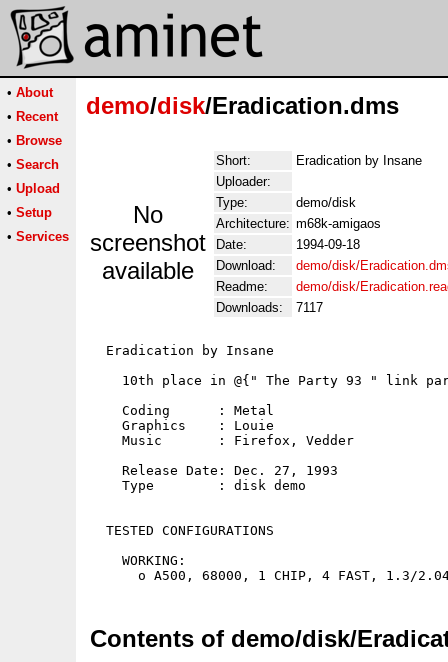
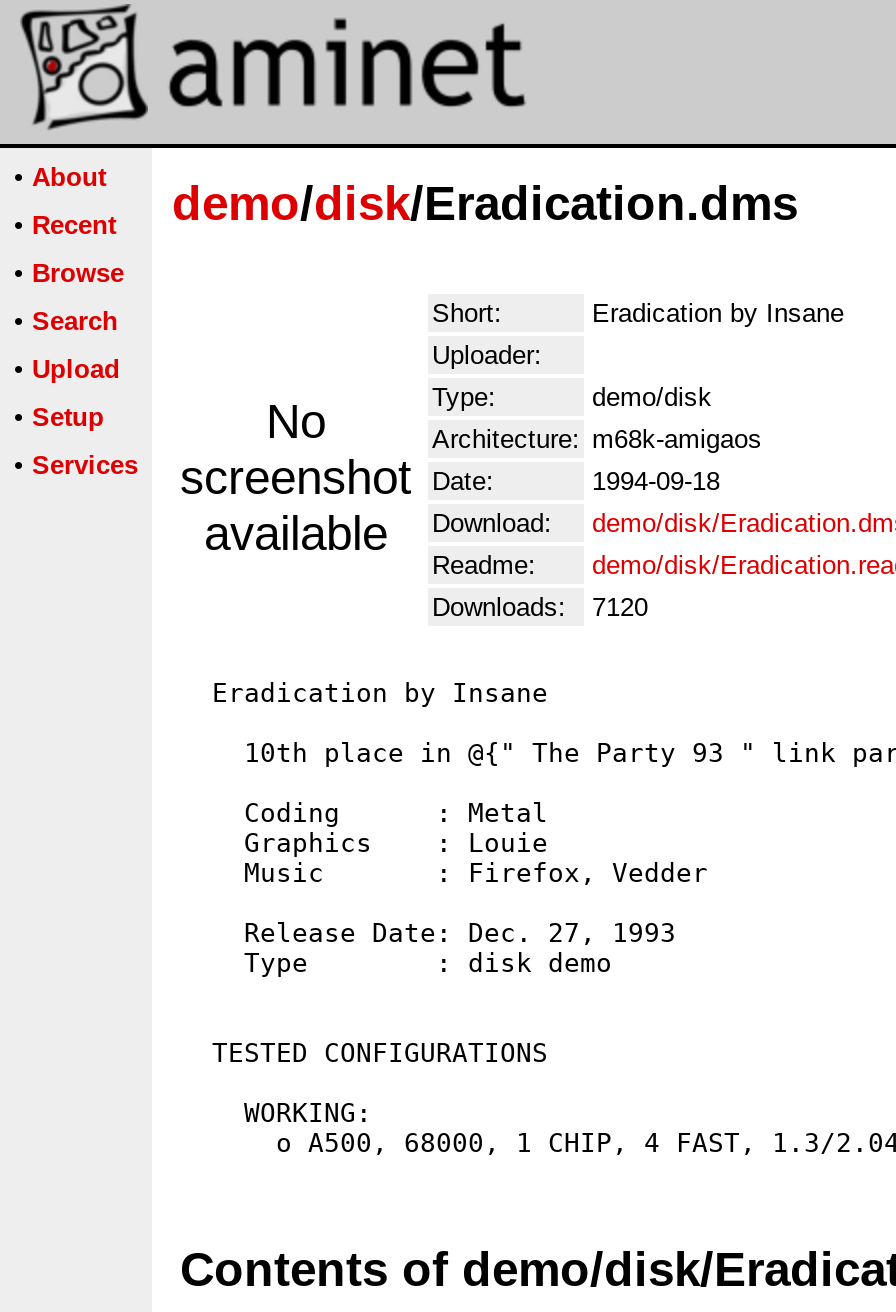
- Downloads: 7117
+ Downloads: 7120
